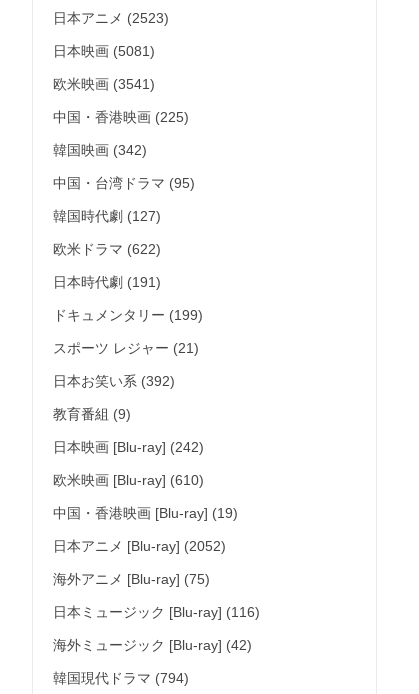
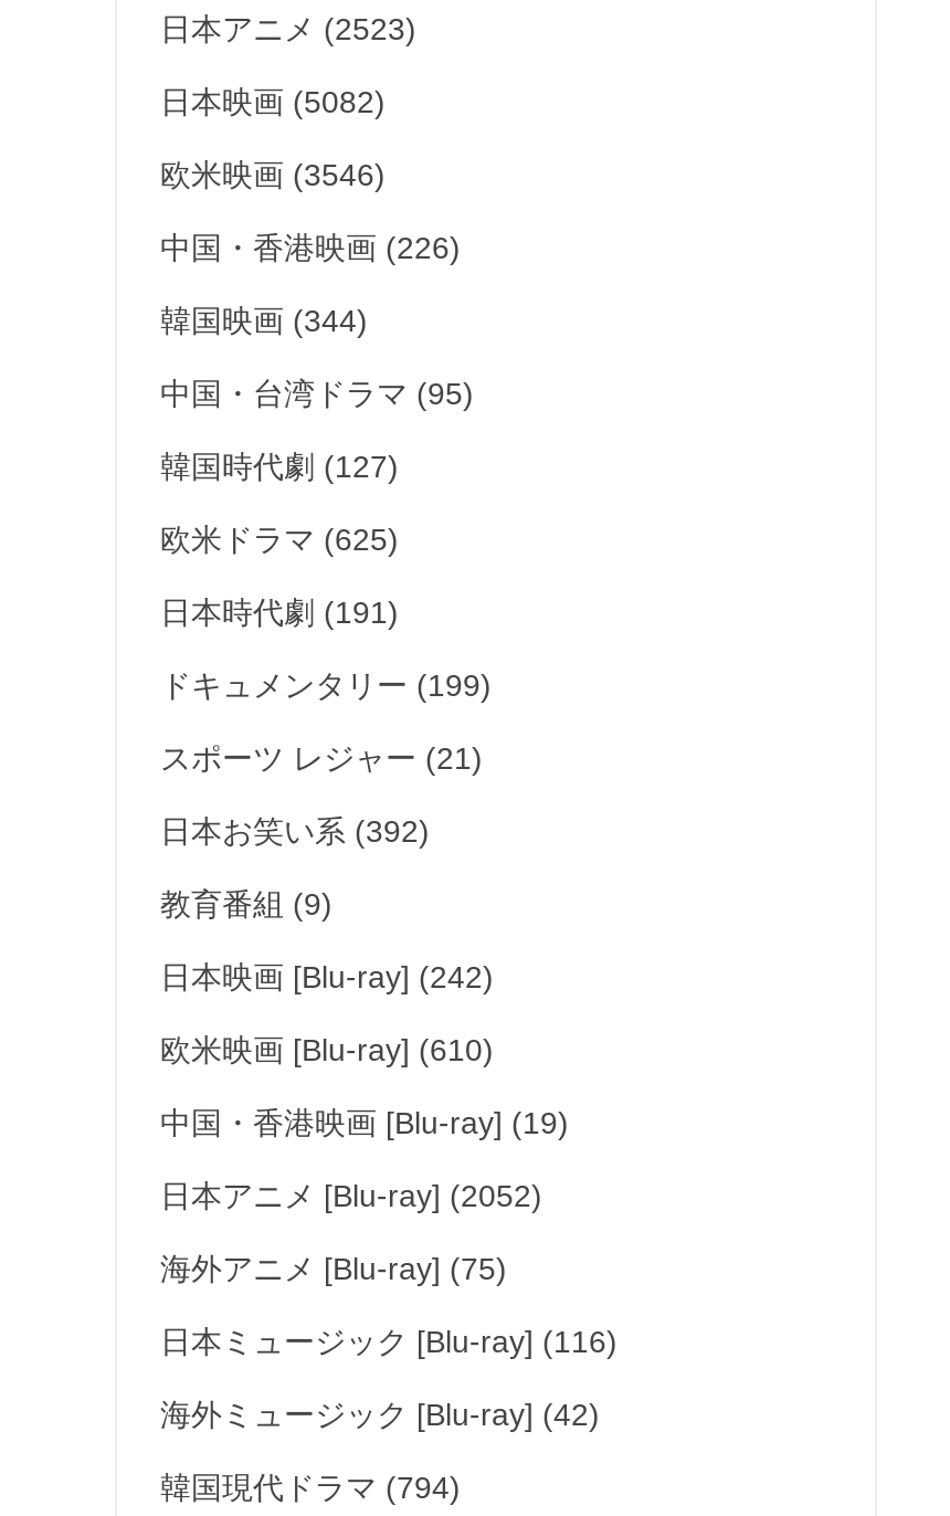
- 日本映画 (5081)
+ 日本映画 (5082)

- 欧米映画 (3541)
+ 欧米映画 (3546)

- 中国・香港映画 (225)
+ 中国・香港映画 (226)

- 韓国映画 (342)
+ 韓国映画 (344)

- 欧米ドラマ (622)
+ 欧米ドラマ (625)
